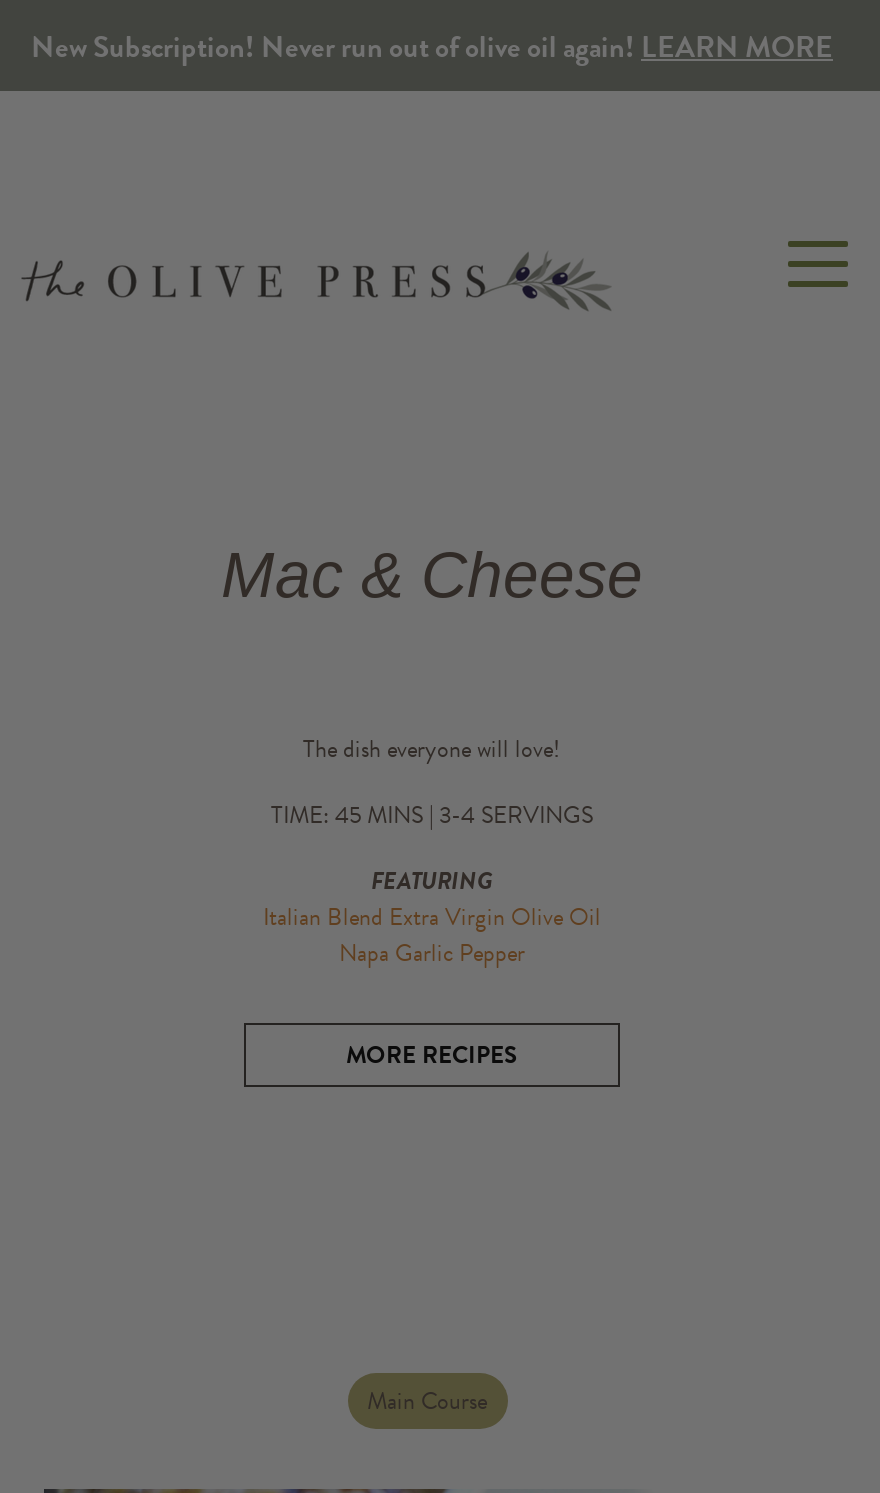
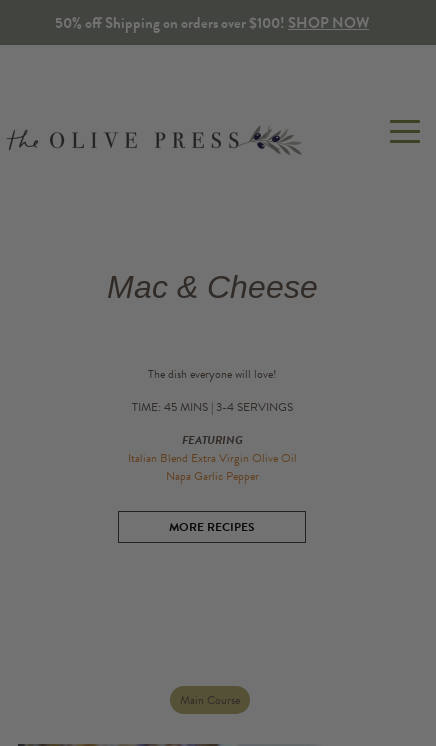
- New Subscription! Never run out of olive oil again! LEARN MORE
+ 50% off Shipping on orders over $100! SHOP NOW
